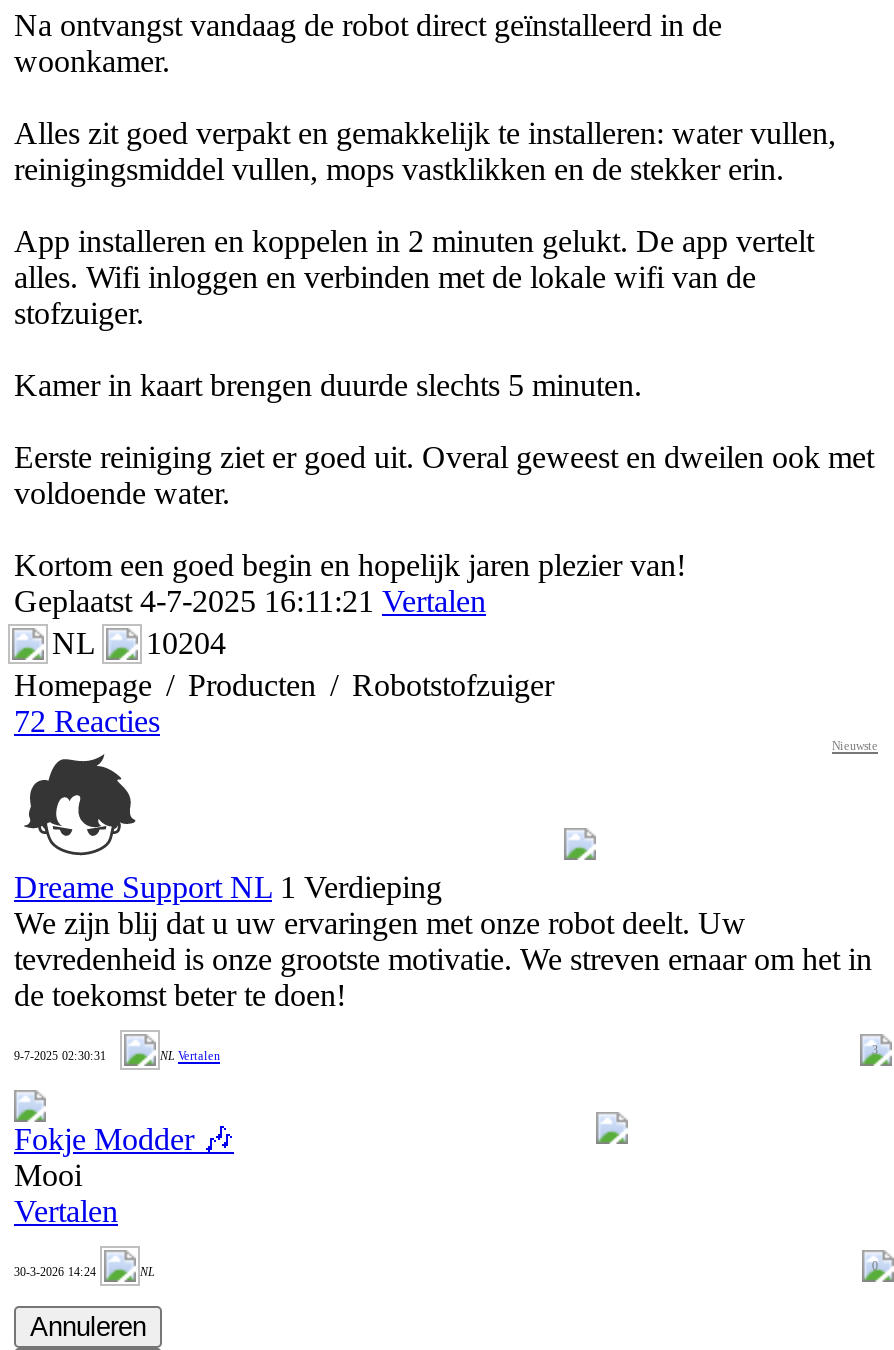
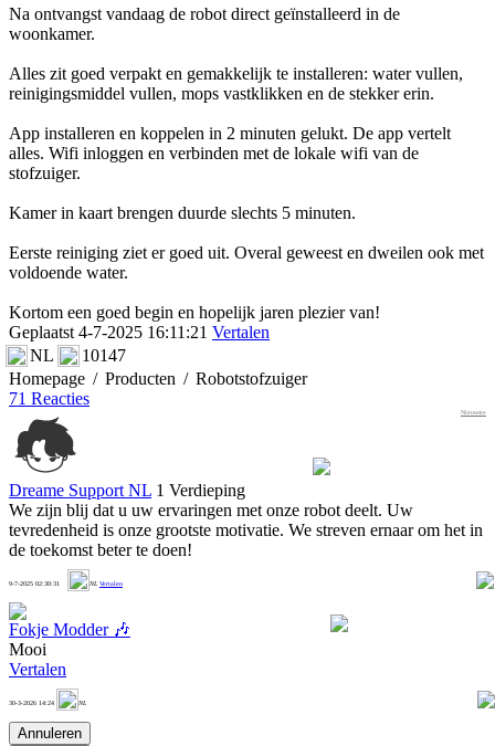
- NL 10204
+ NL 10147

- 72 Reacties
+ 71 Reacties
